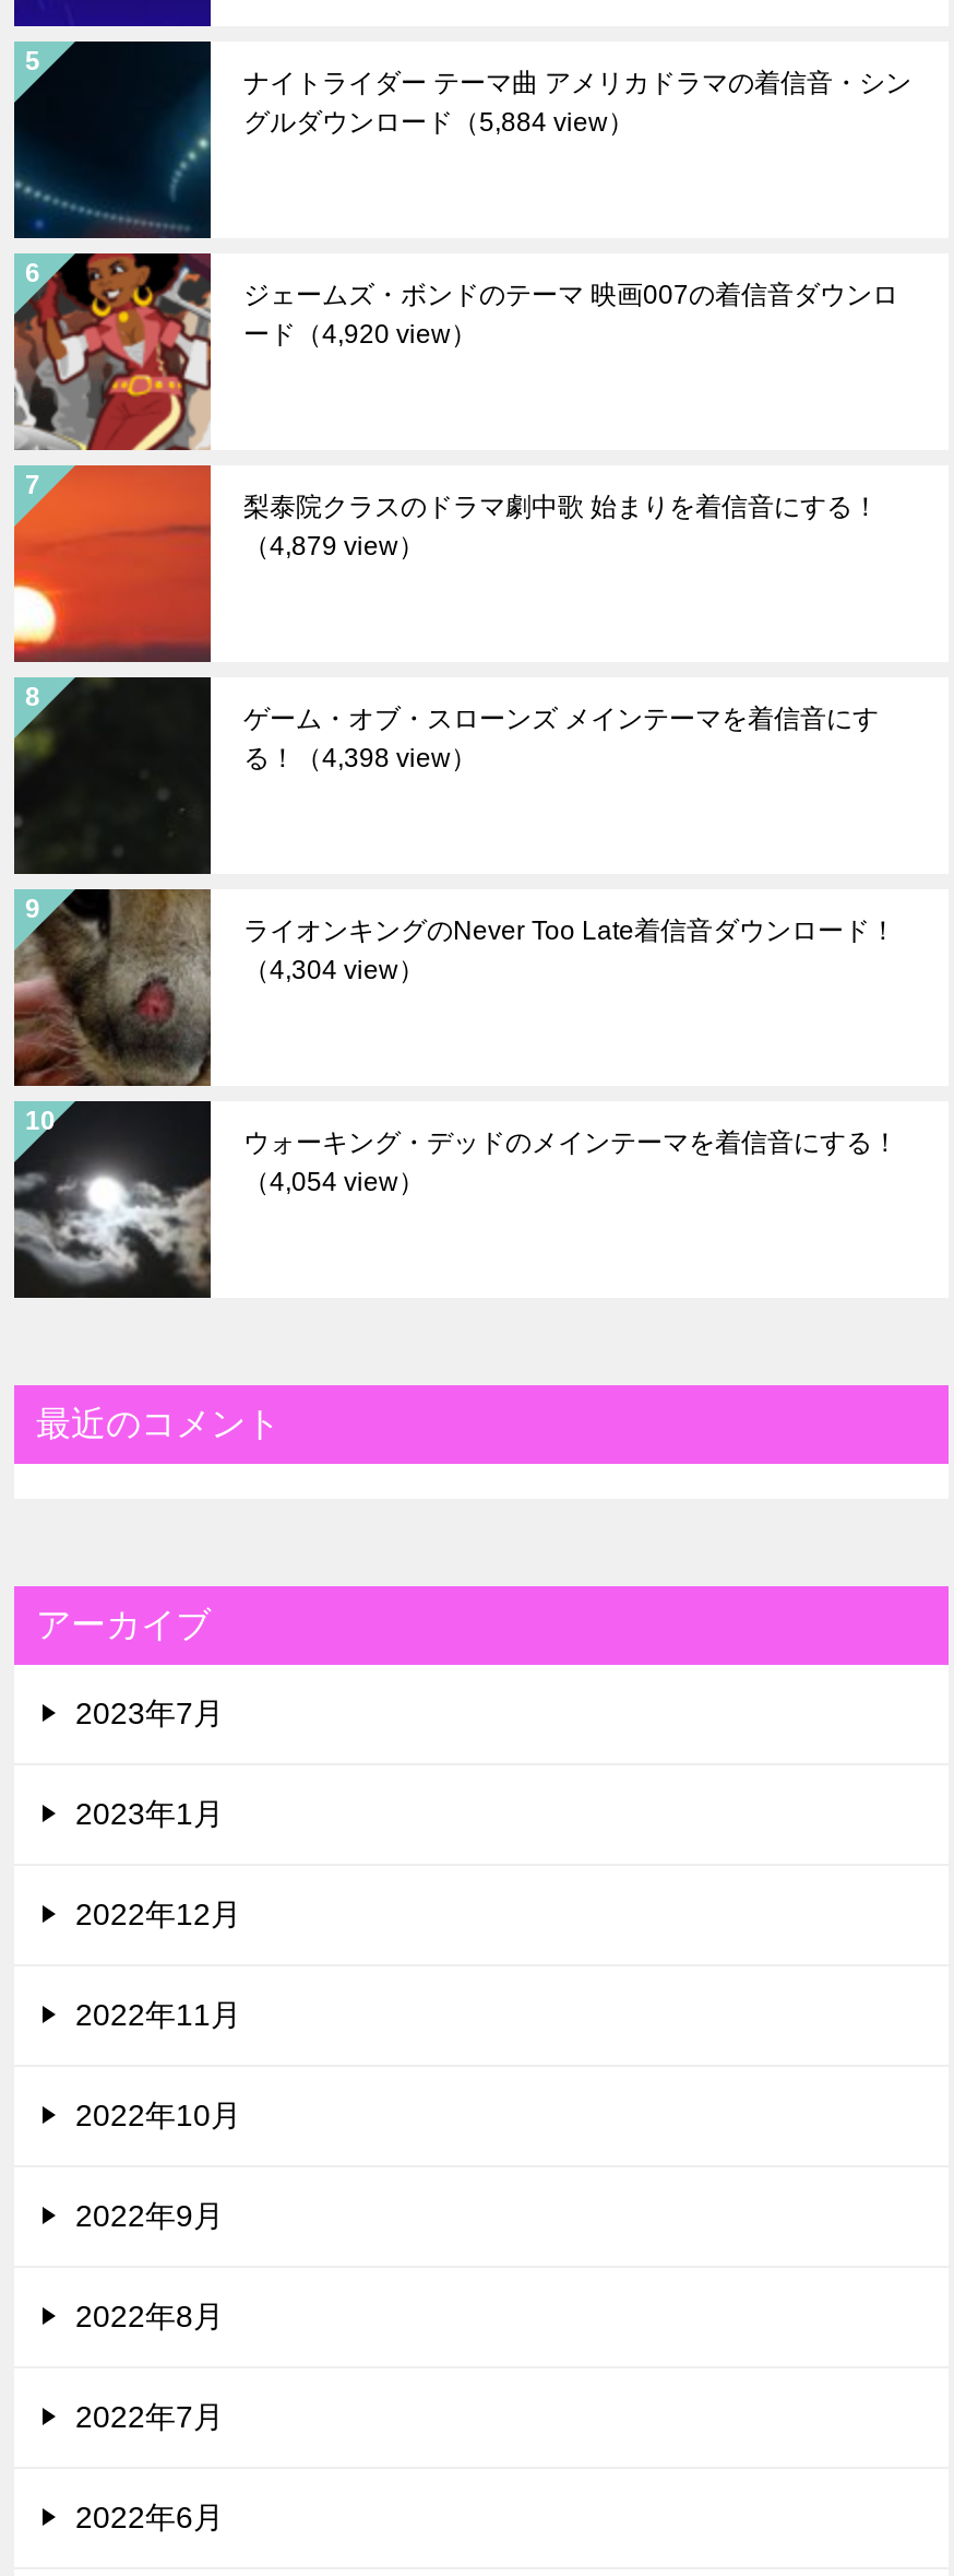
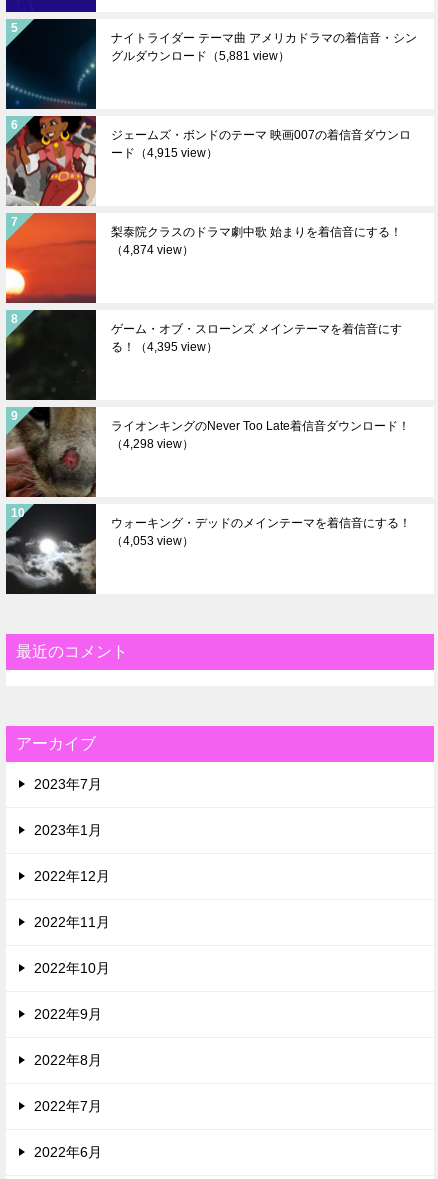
- グルダウンロード（5,884 view）
+ グルダウンロード（5,881 view）

- ード（4,920 view）
+ ード（4,915 view）

- （4,879 view）
+ （4,874 view）

- る！（4,398 view）
+ る！（4,395 view）

- （4,304 view）
+ （4,298 view）

- （4,054 view）
+ （4,053 view）
